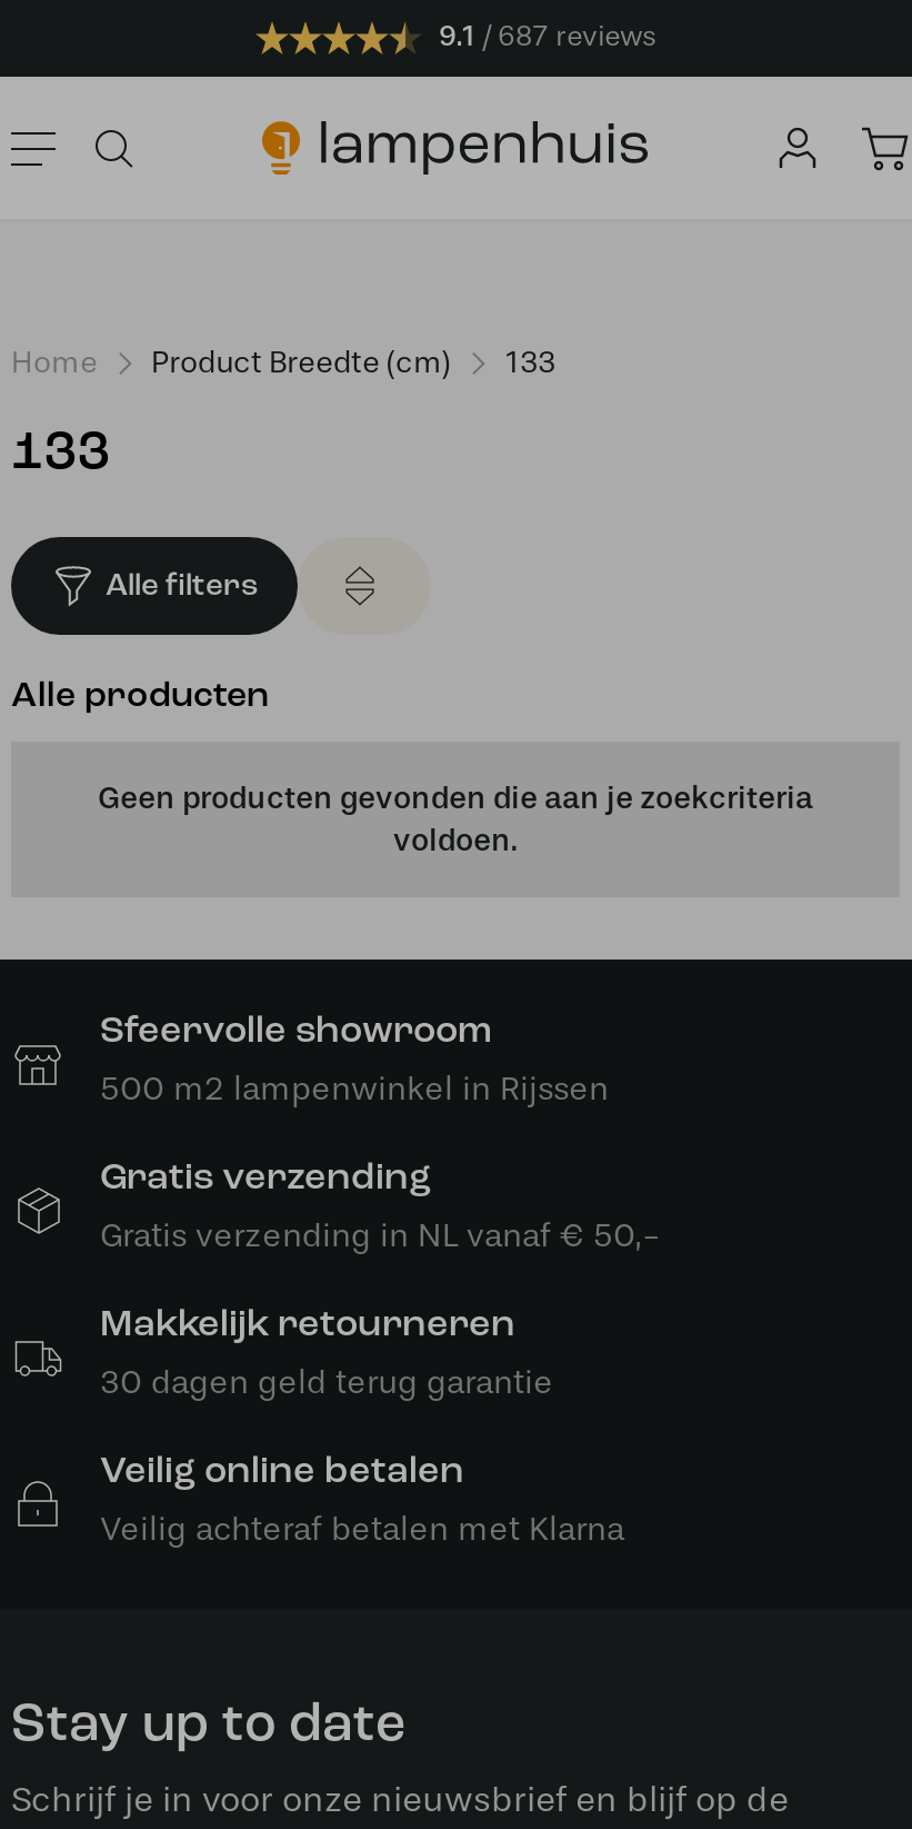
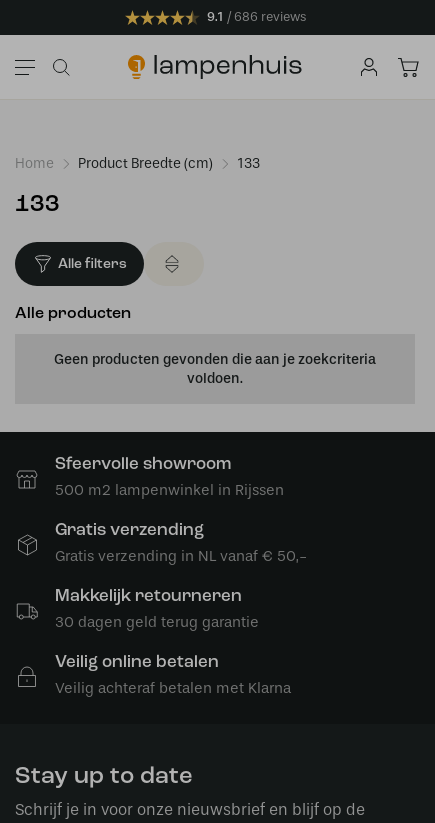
- 9.1 687 reviews
+ 9.1 686 reviews
